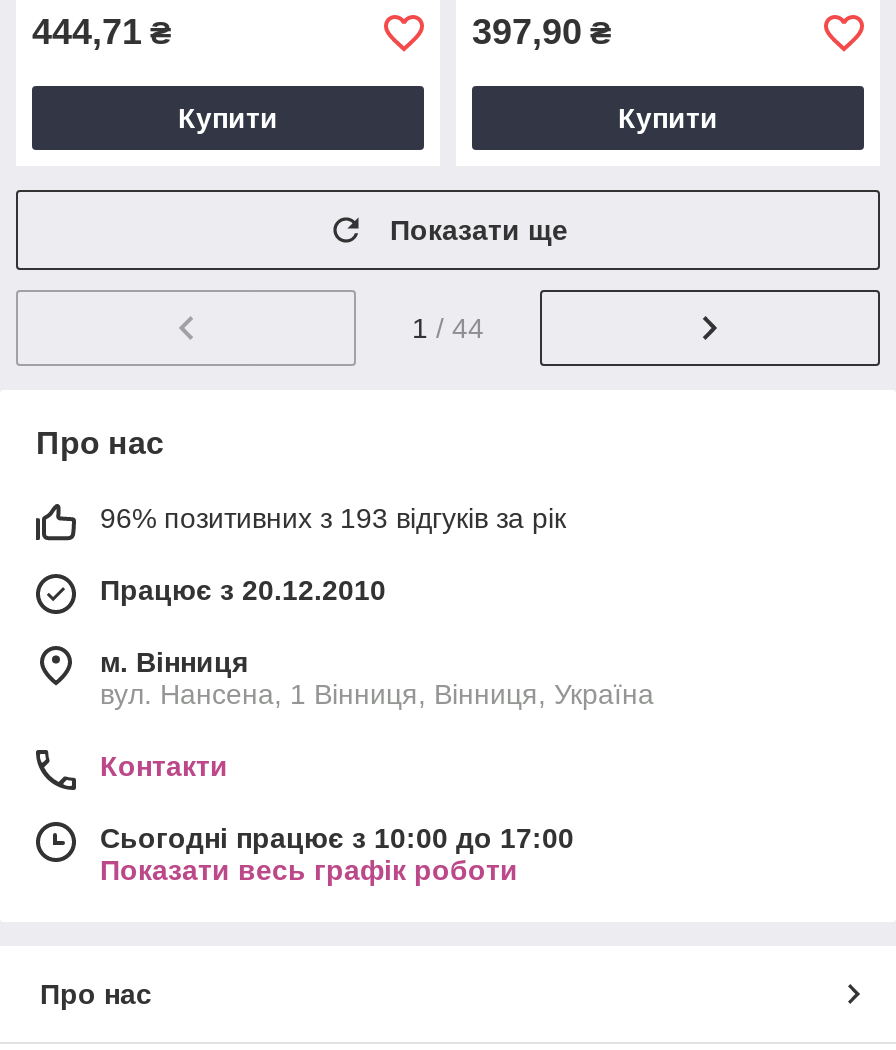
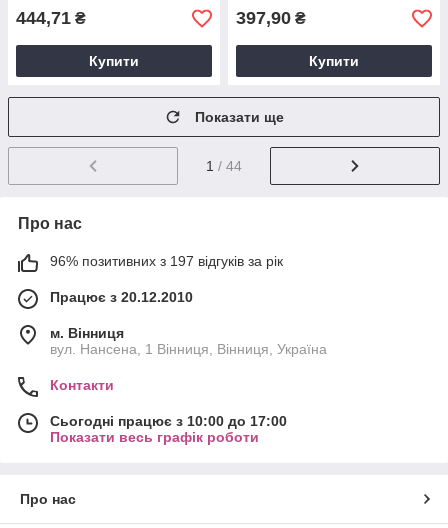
- 96% позитивних з 193 відгуків за рік
+ 96% позитивних з 197 відгуків за рік
